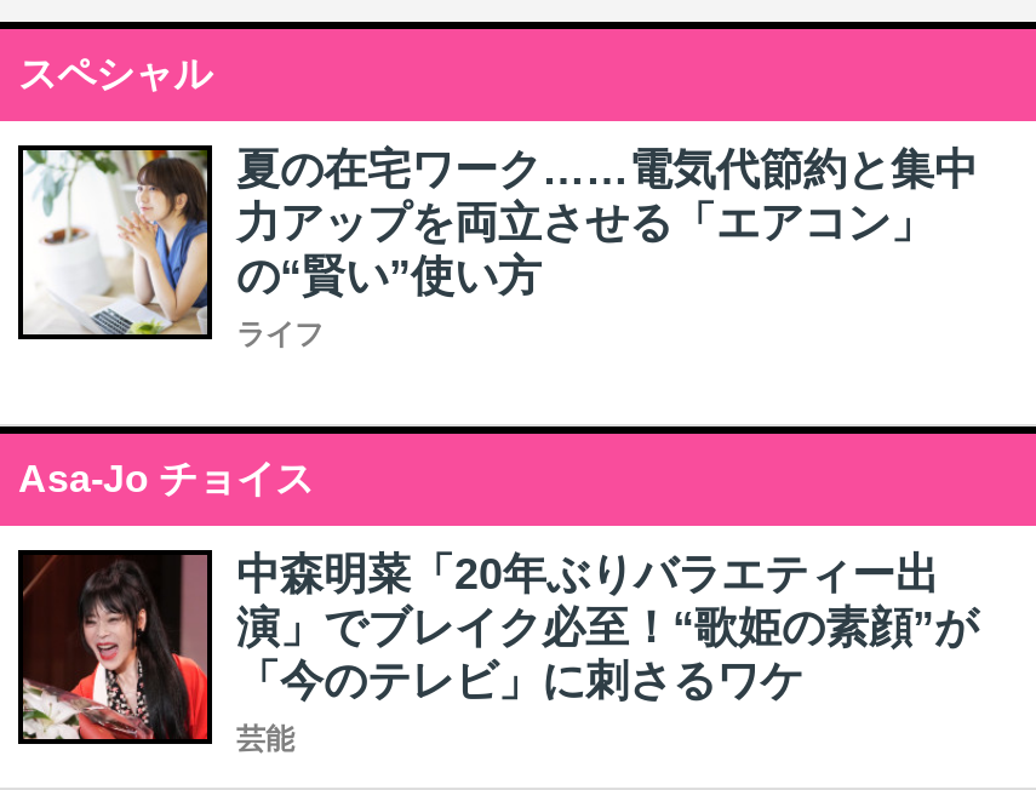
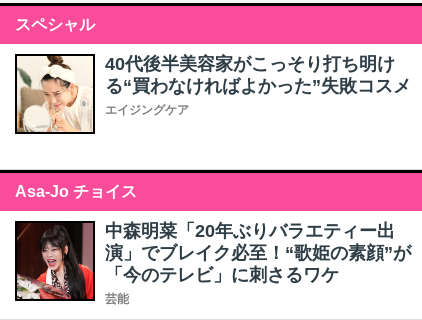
- [image]
- 夏の在宅ワーク……電気代節約と集中
- 力アップを両立させる「エアコン」
- の“賢い”使い方
- ライフ
+ [image]
+ 40代後半美容家がこっそり打ち明け
+ る“買わなければよかった”失敗コスメ
+ エイジングケア
